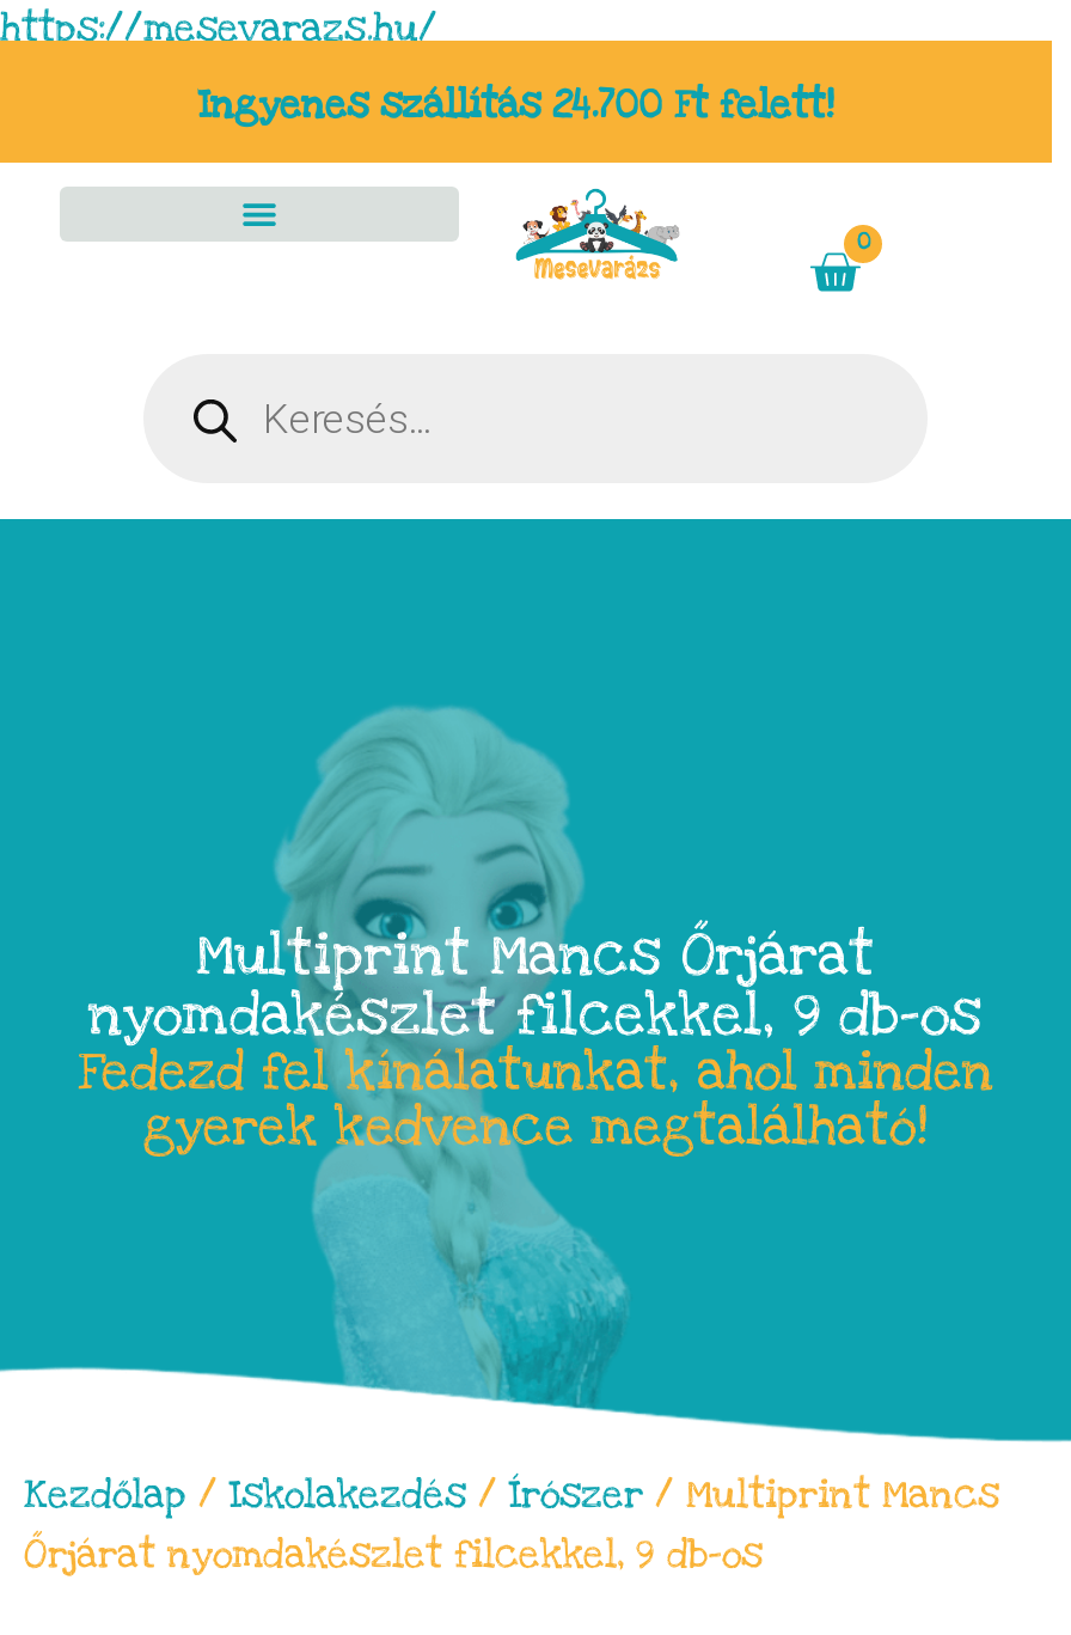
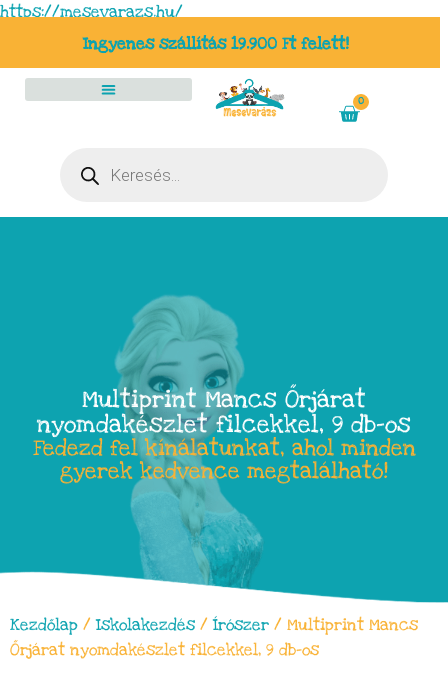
- Ingyenes szállítás 24.700 Ft felett!
+ Ingyenes szállítás 19.900 Ft felett!
